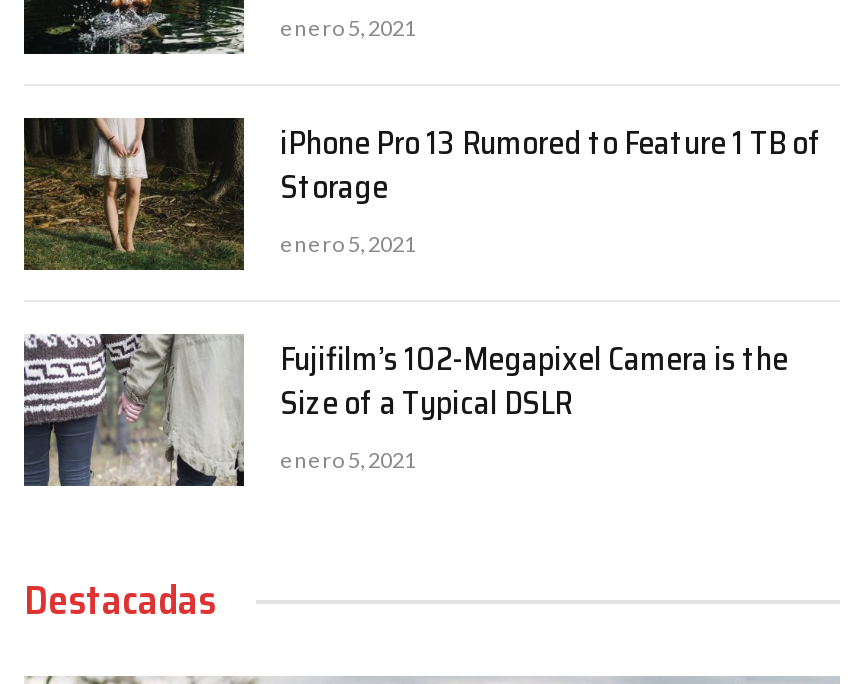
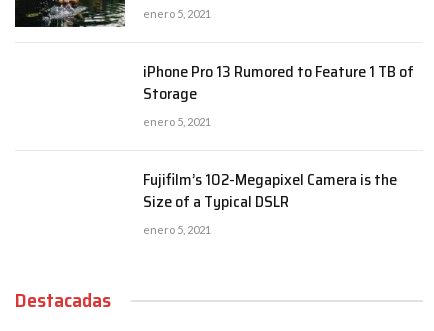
- [image]

- [image]
